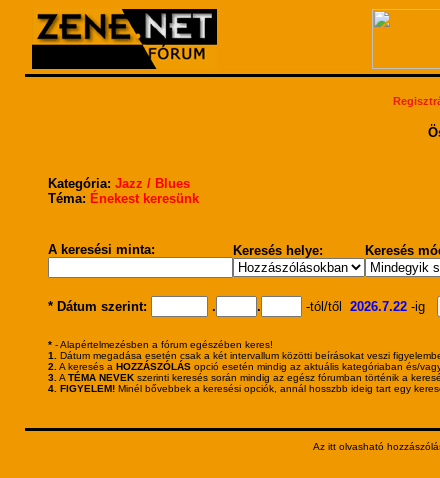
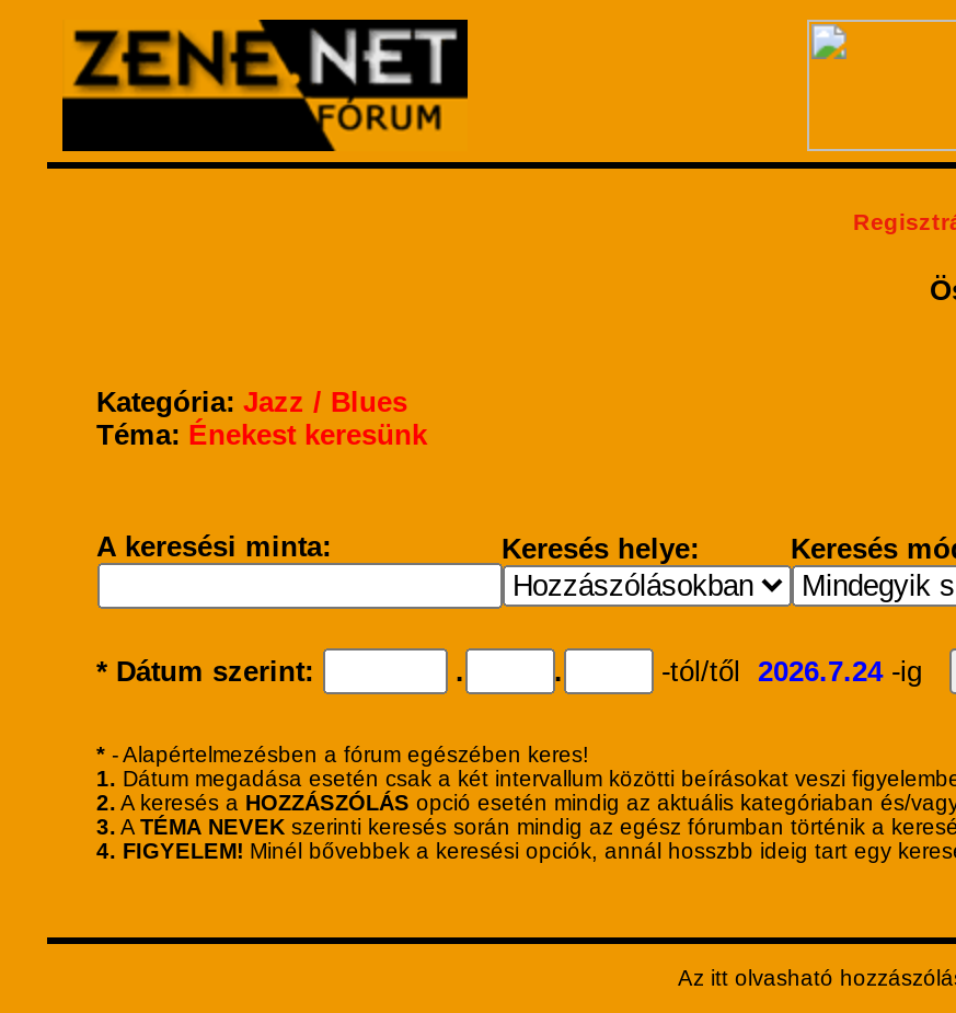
- -tól/től 2026.7.22 -ig
+ -tól/től 2026.7.24 -ig
